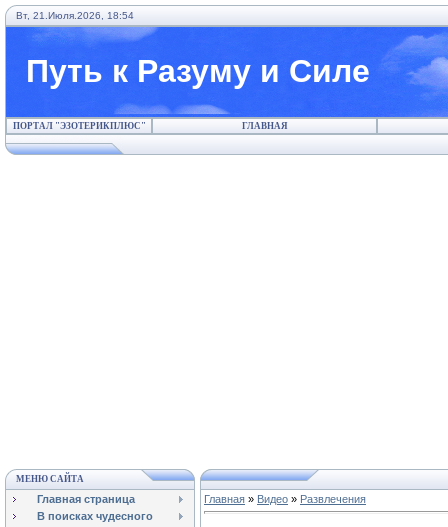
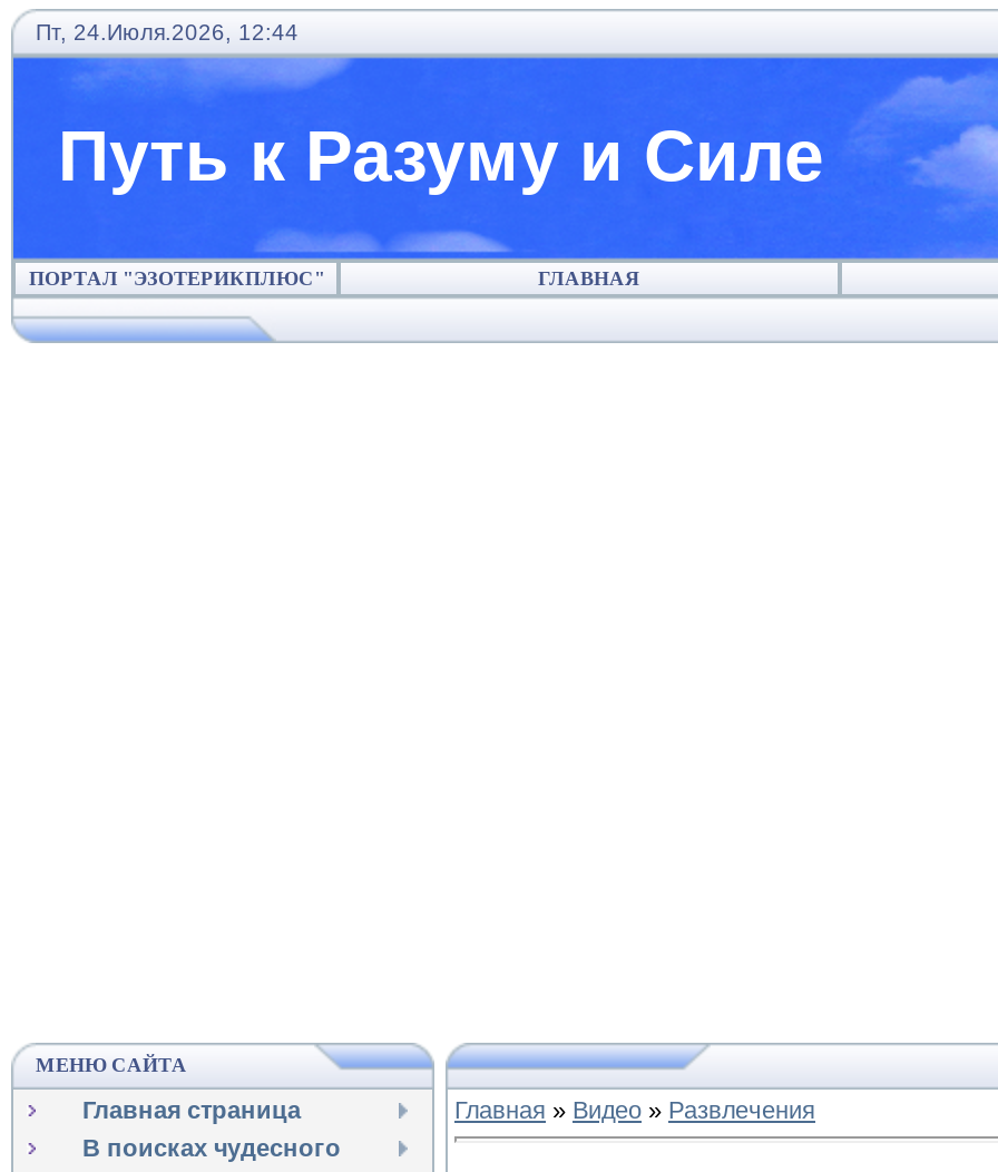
- Вт, 21.Июля.2026, 18:54
+ Пт, 24.Июля.2026, 12:44
